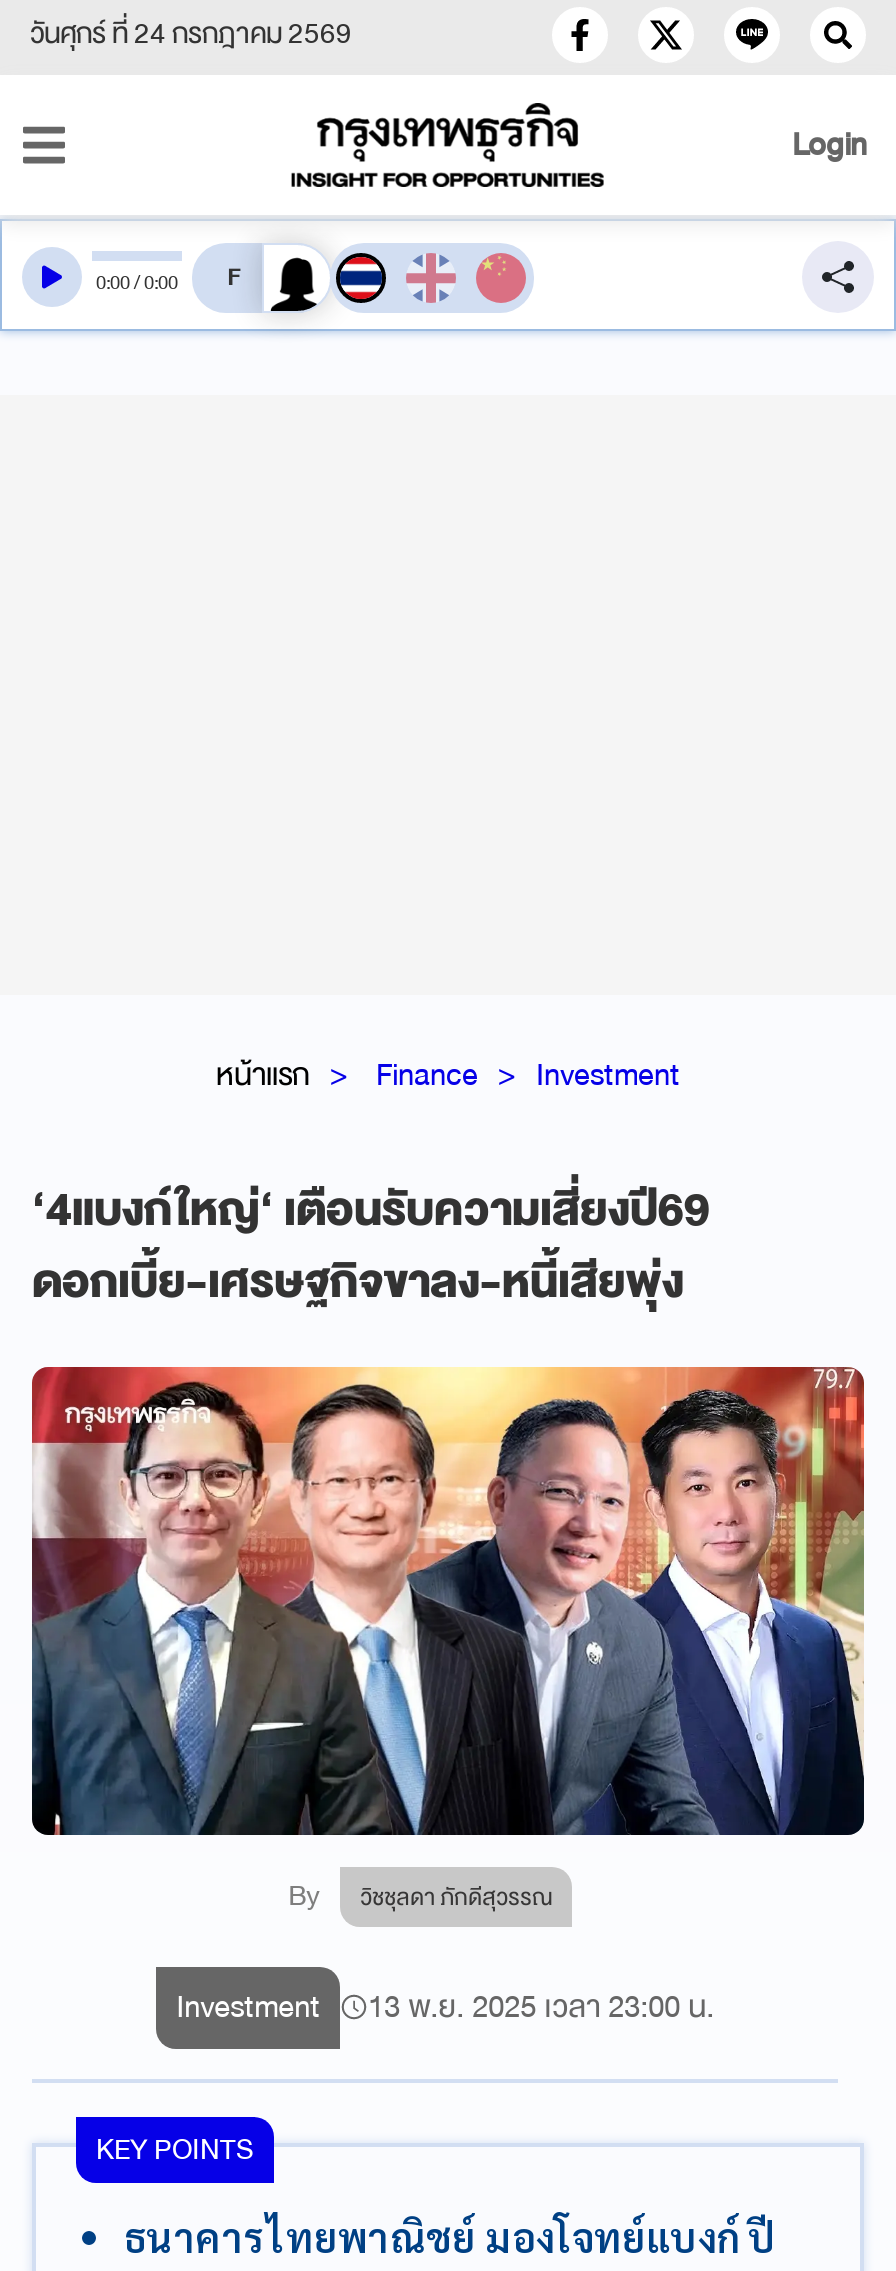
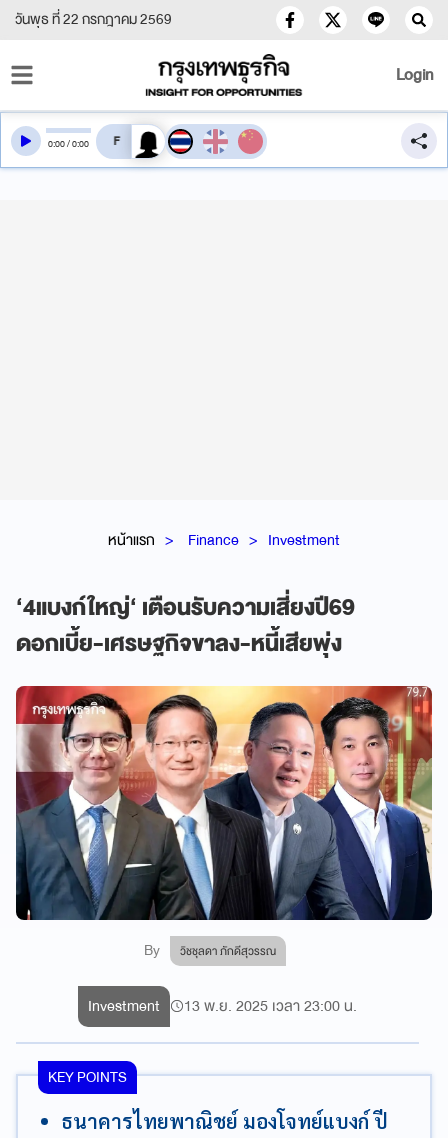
- วันศุกร์ ที่ 24 กรกฎาคม 2569
+ วันพุธ ที่ 22 กรกฎาคม 2569
